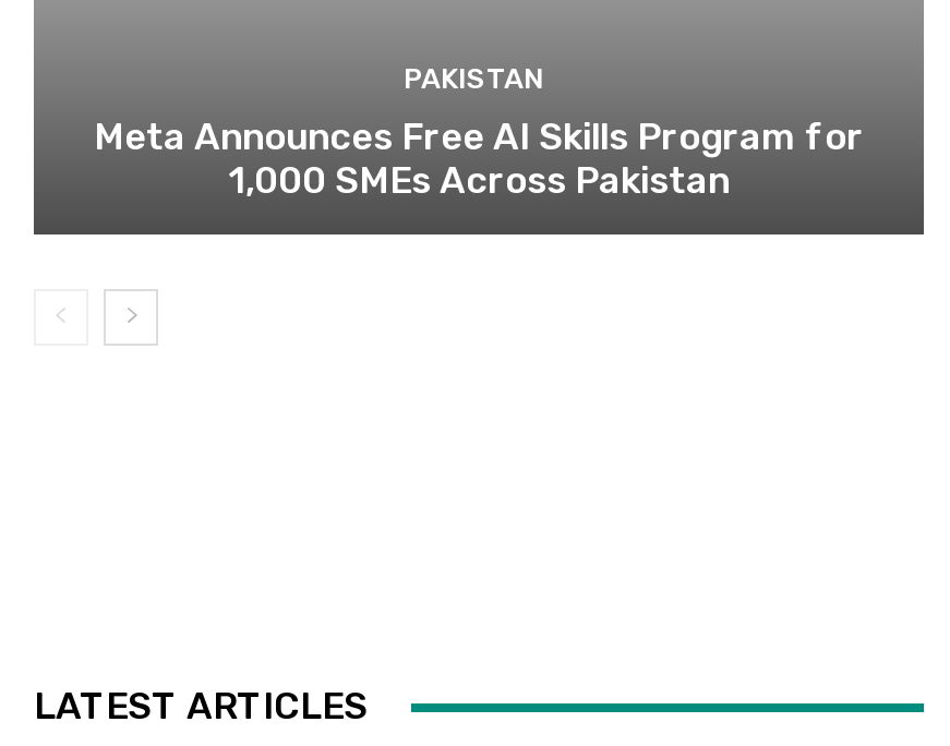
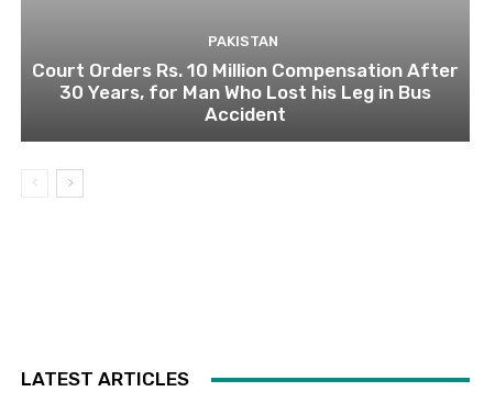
- Meta Announces Free AI Skills Program for
- 1,000 SMEs Across Pakistan
+ Court Orders Rs. 10 Million Compensation After
+ 30 Years, for Man Who Lost his Leg in Bus
+ Accident
